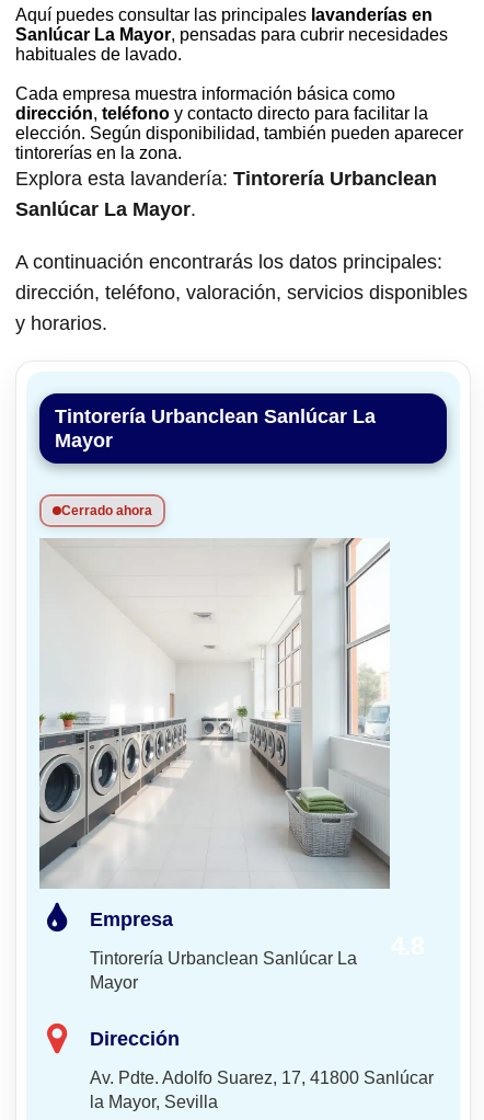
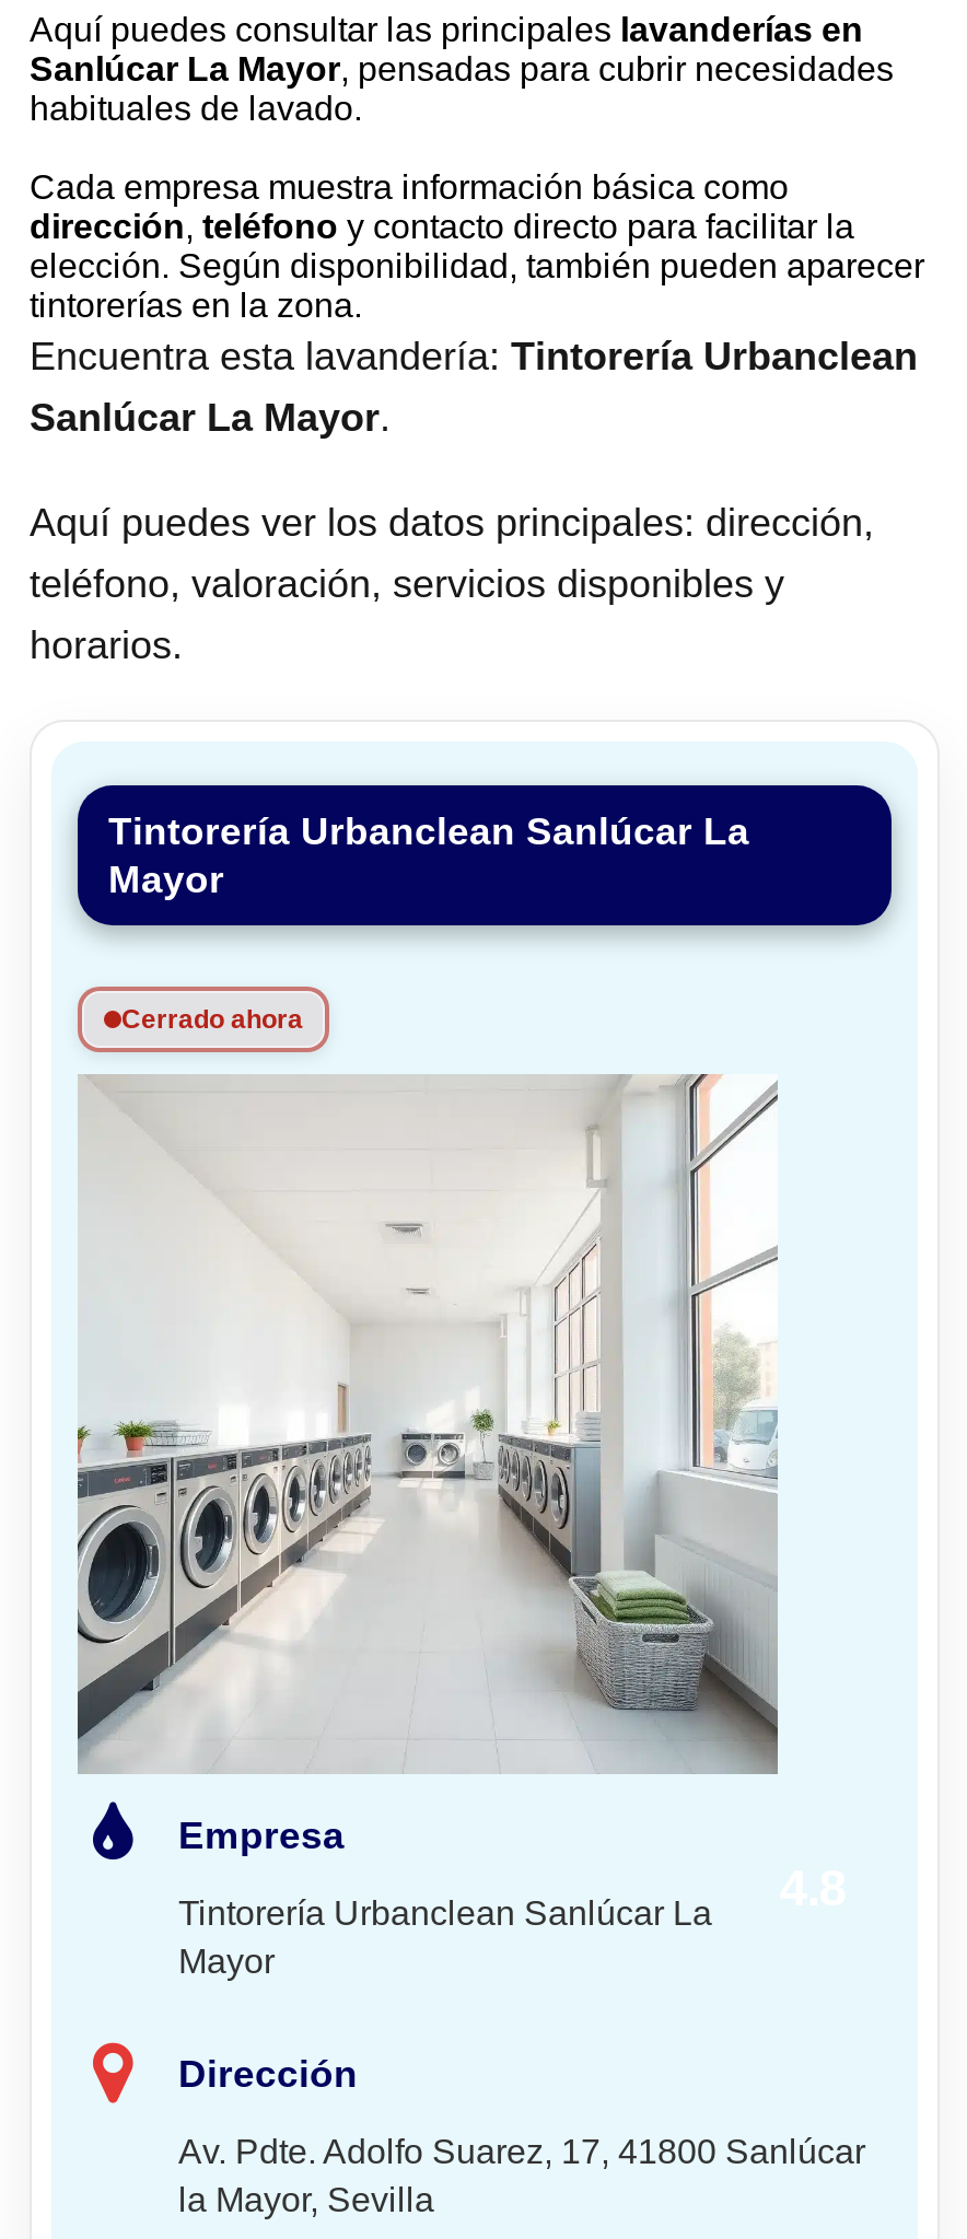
- Explora esta lavandería: Tintorería Urbanclean
+ Encuentra esta lavandería: Tintorería Urbanclean

- A continuación encontrarás los datos principales:
- dirección, teléfono, valoración, servicios disponibles
- y horarios.
+ Aquí puedes ver los datos principales: dirección,
+ teléfono, valoración, servicios disponibles y
+ horarios.
